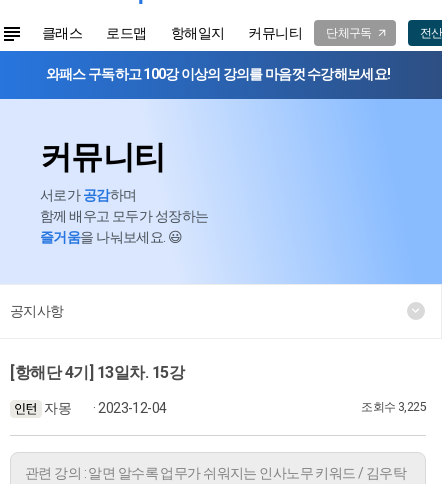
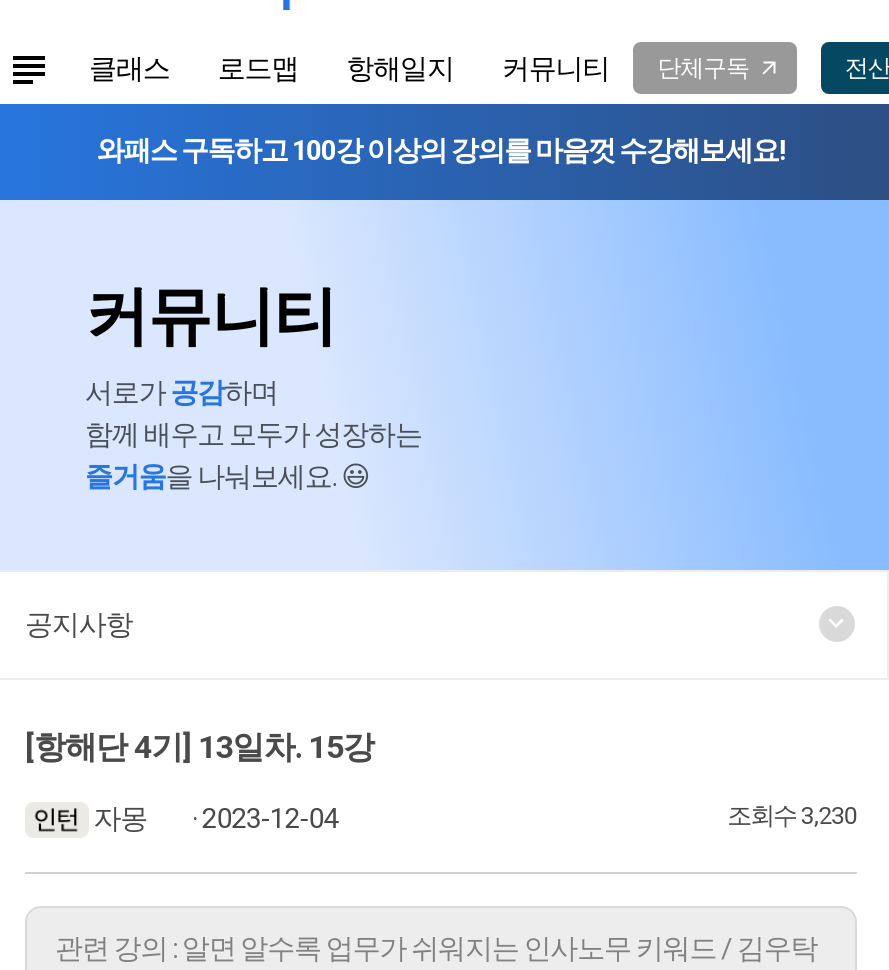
- 조회수 3,225
+ 조회수 3,230
